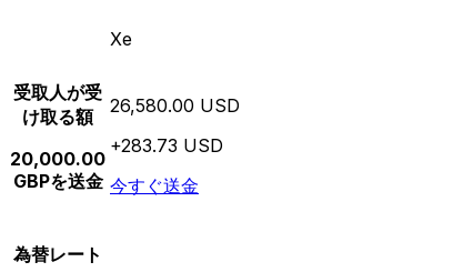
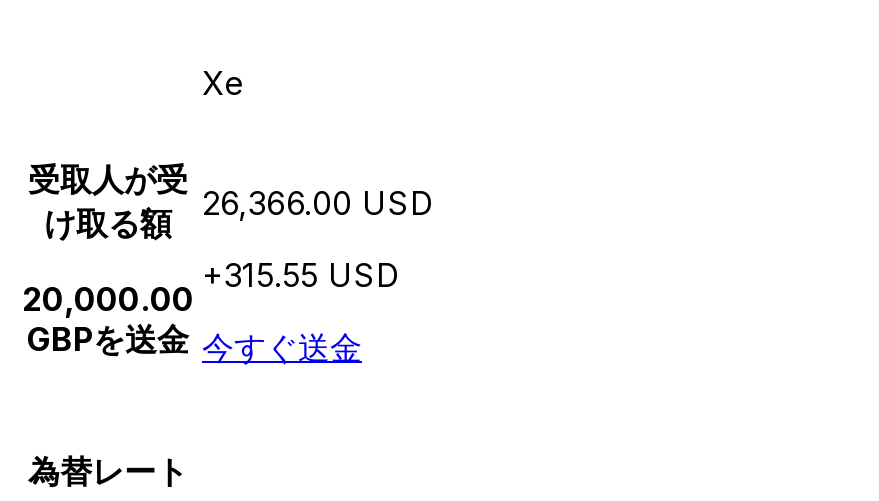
- け取る額 26,580.00 USD
+ け取る額 26,366.00 USD

- +283.73 USD
+ +315.55 USD
